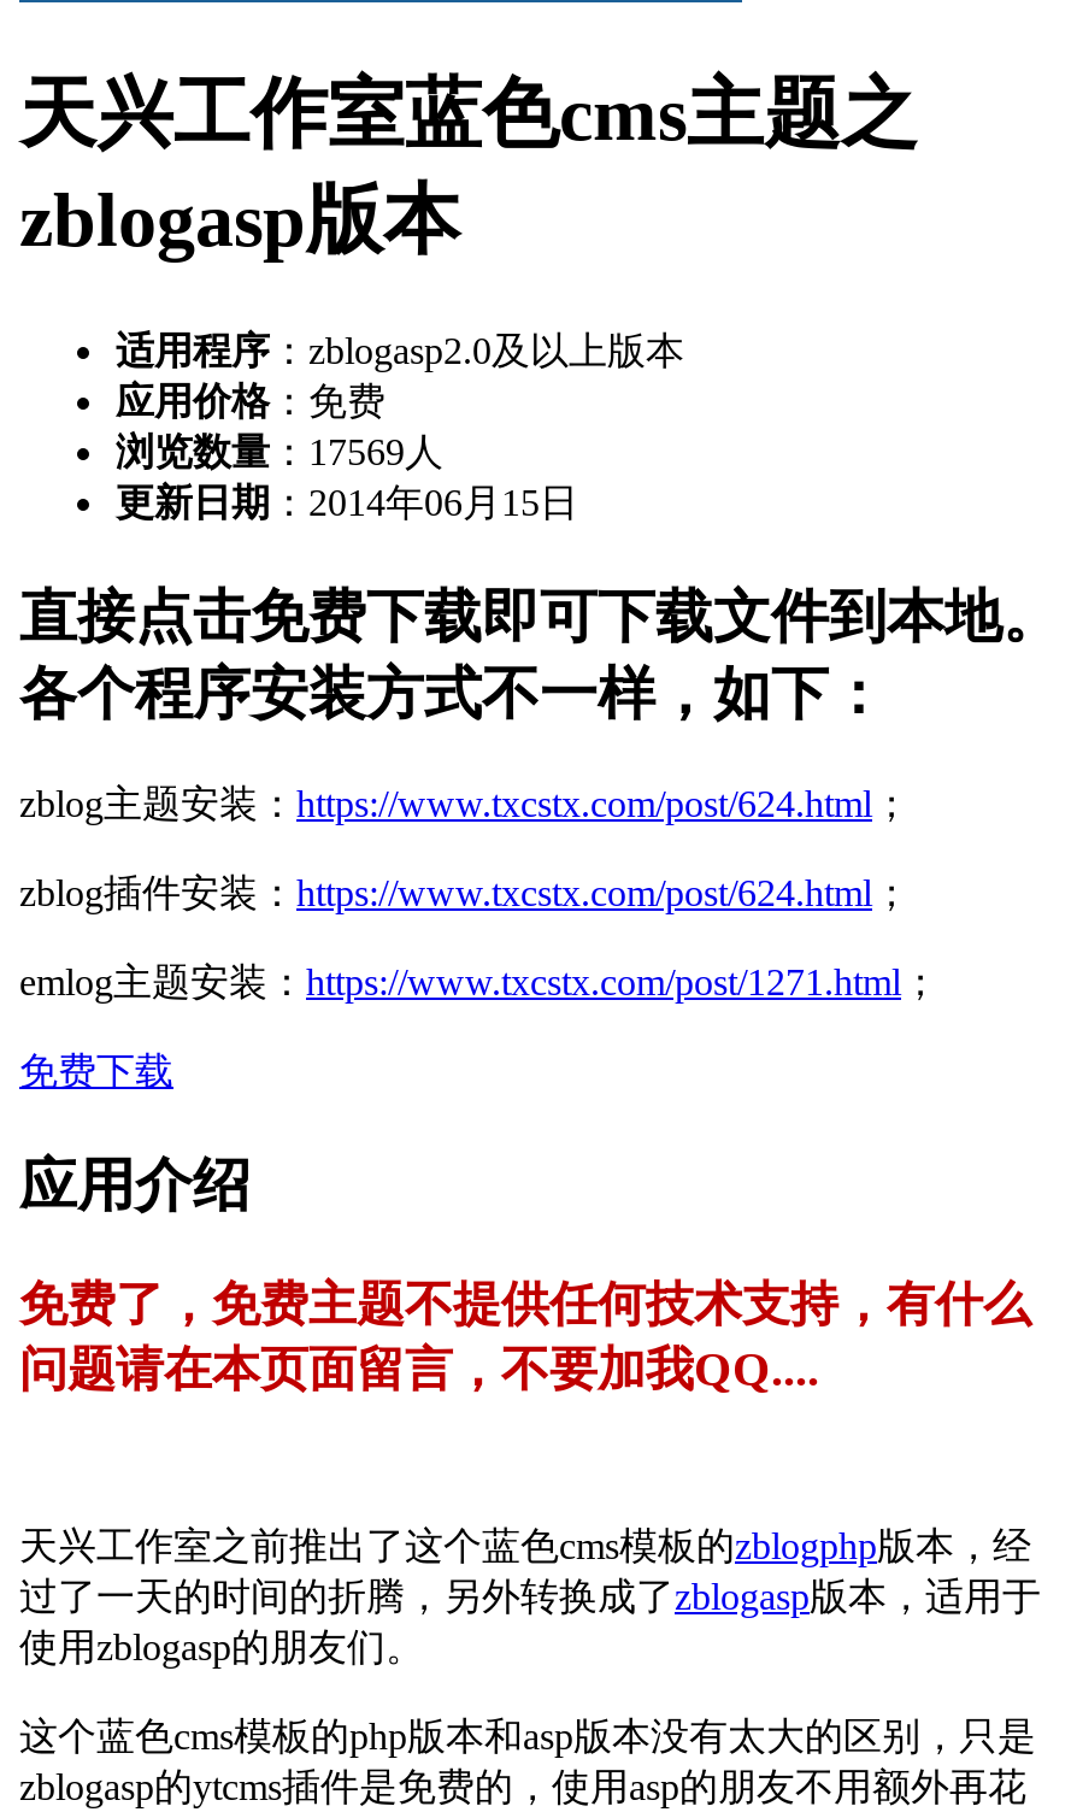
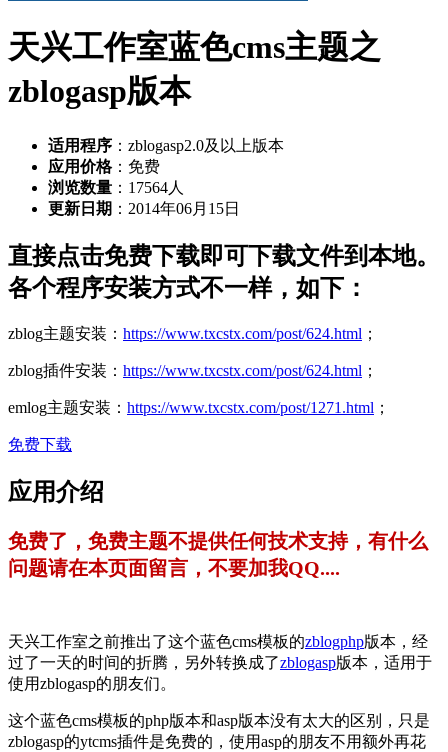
- 浏览数量：17569人
+ 浏览数量：17564人
